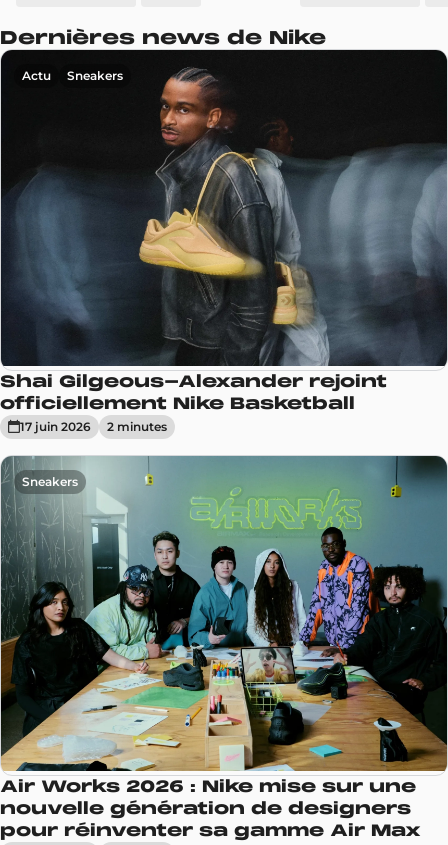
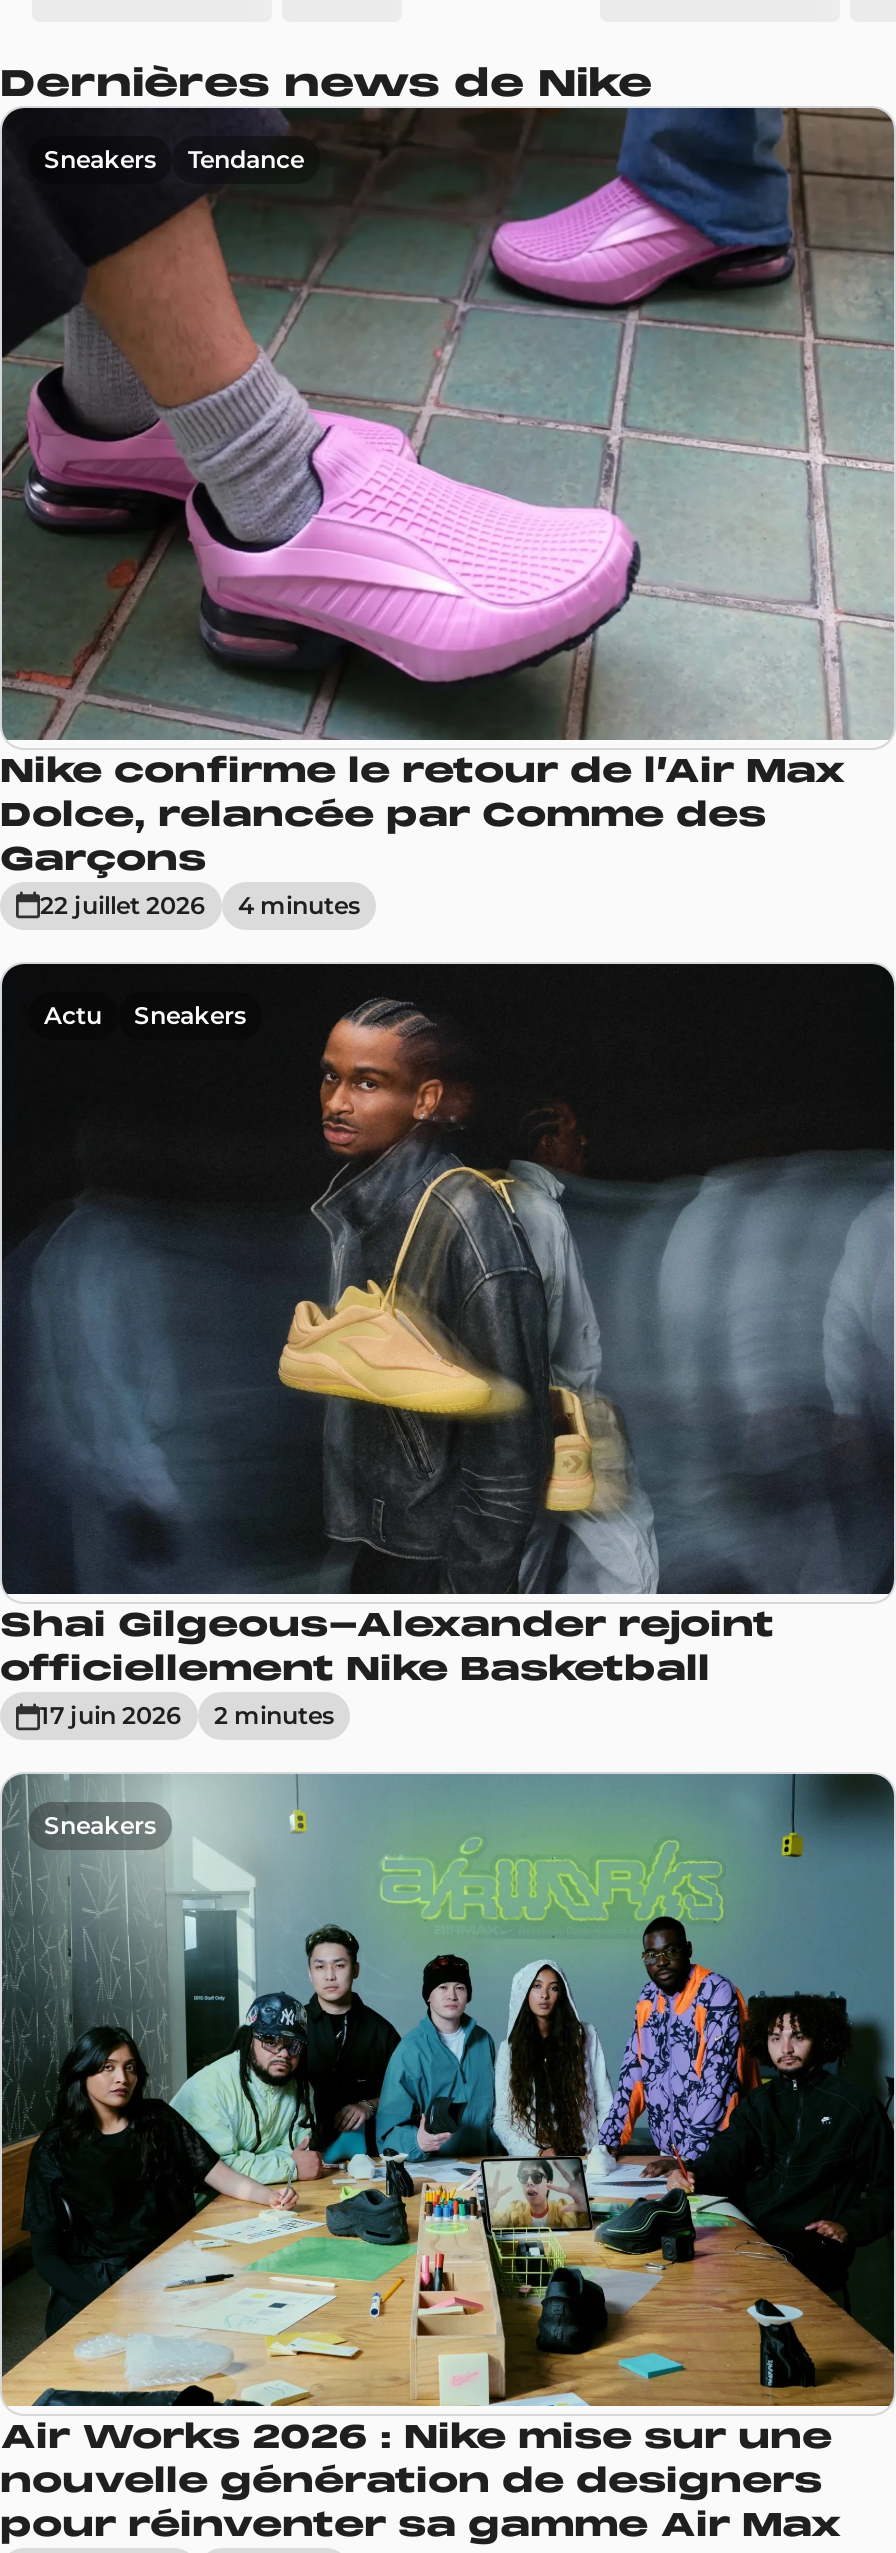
+ Nike confirme le retour de l’Air Max
+ Dolce, relancée par Comme des
+ Garçons
+ 22 juillet 2026
+ 4 minutes

+ [image]
+ Sneakers
+ Tendance
